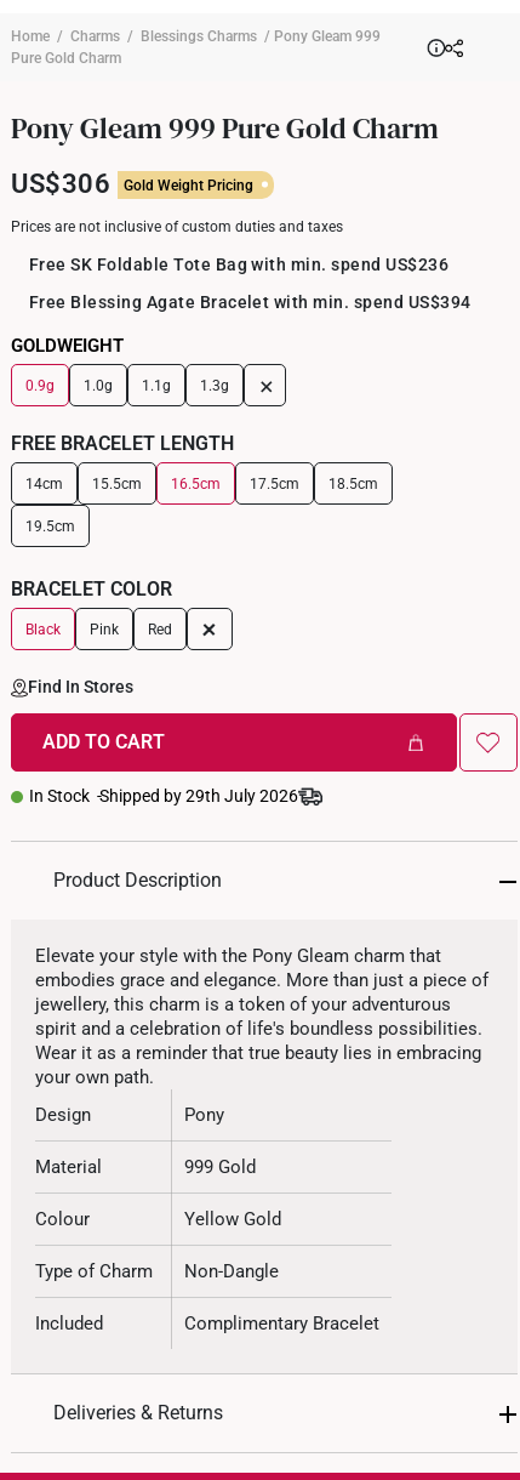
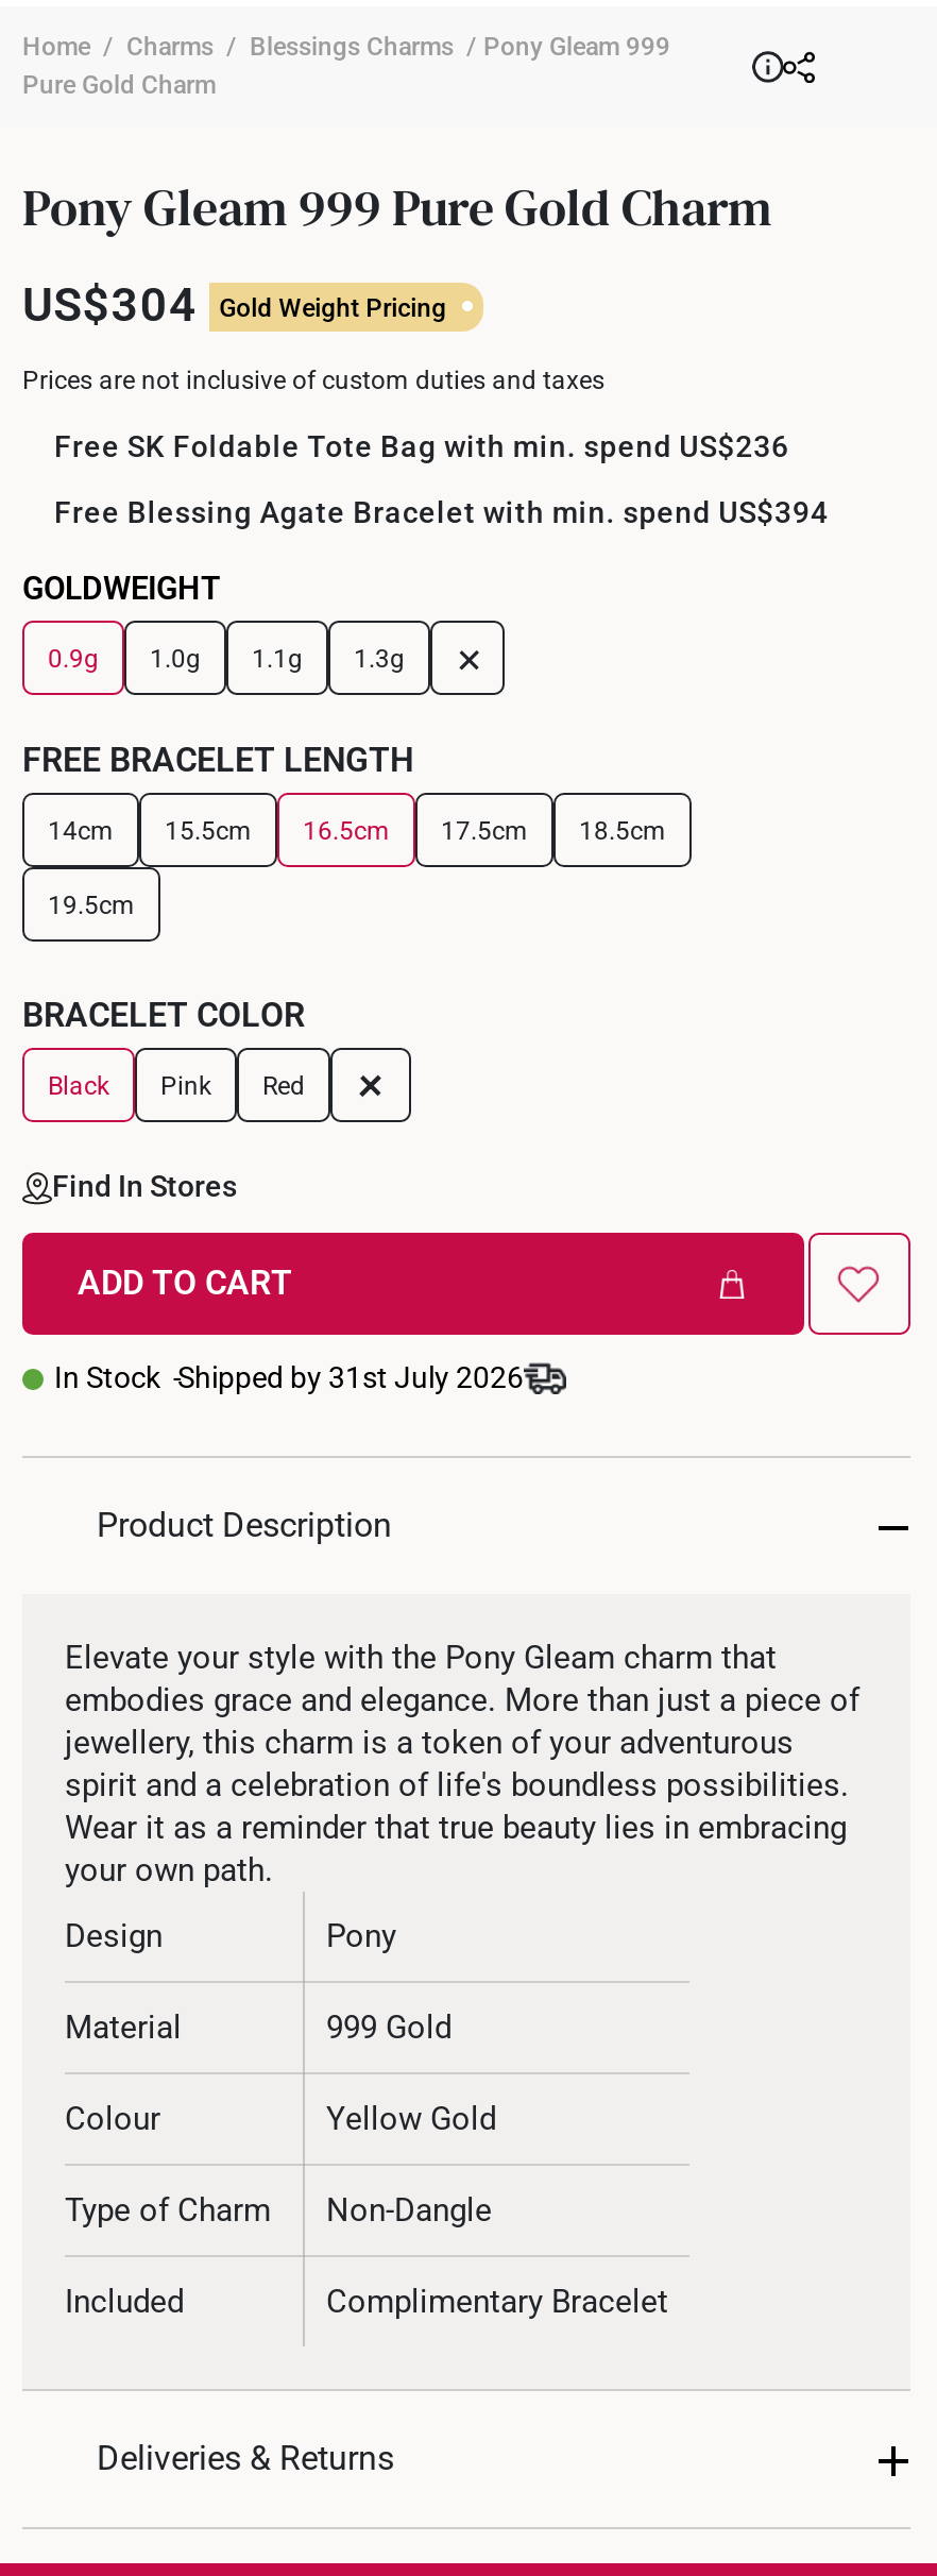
- US$306 Gold Weight Pricing
+ US$304 Gold Weight Pricing

- In Stock Shipped by 29th July 2026
+ In Stock Shipped by 31st July 2026
